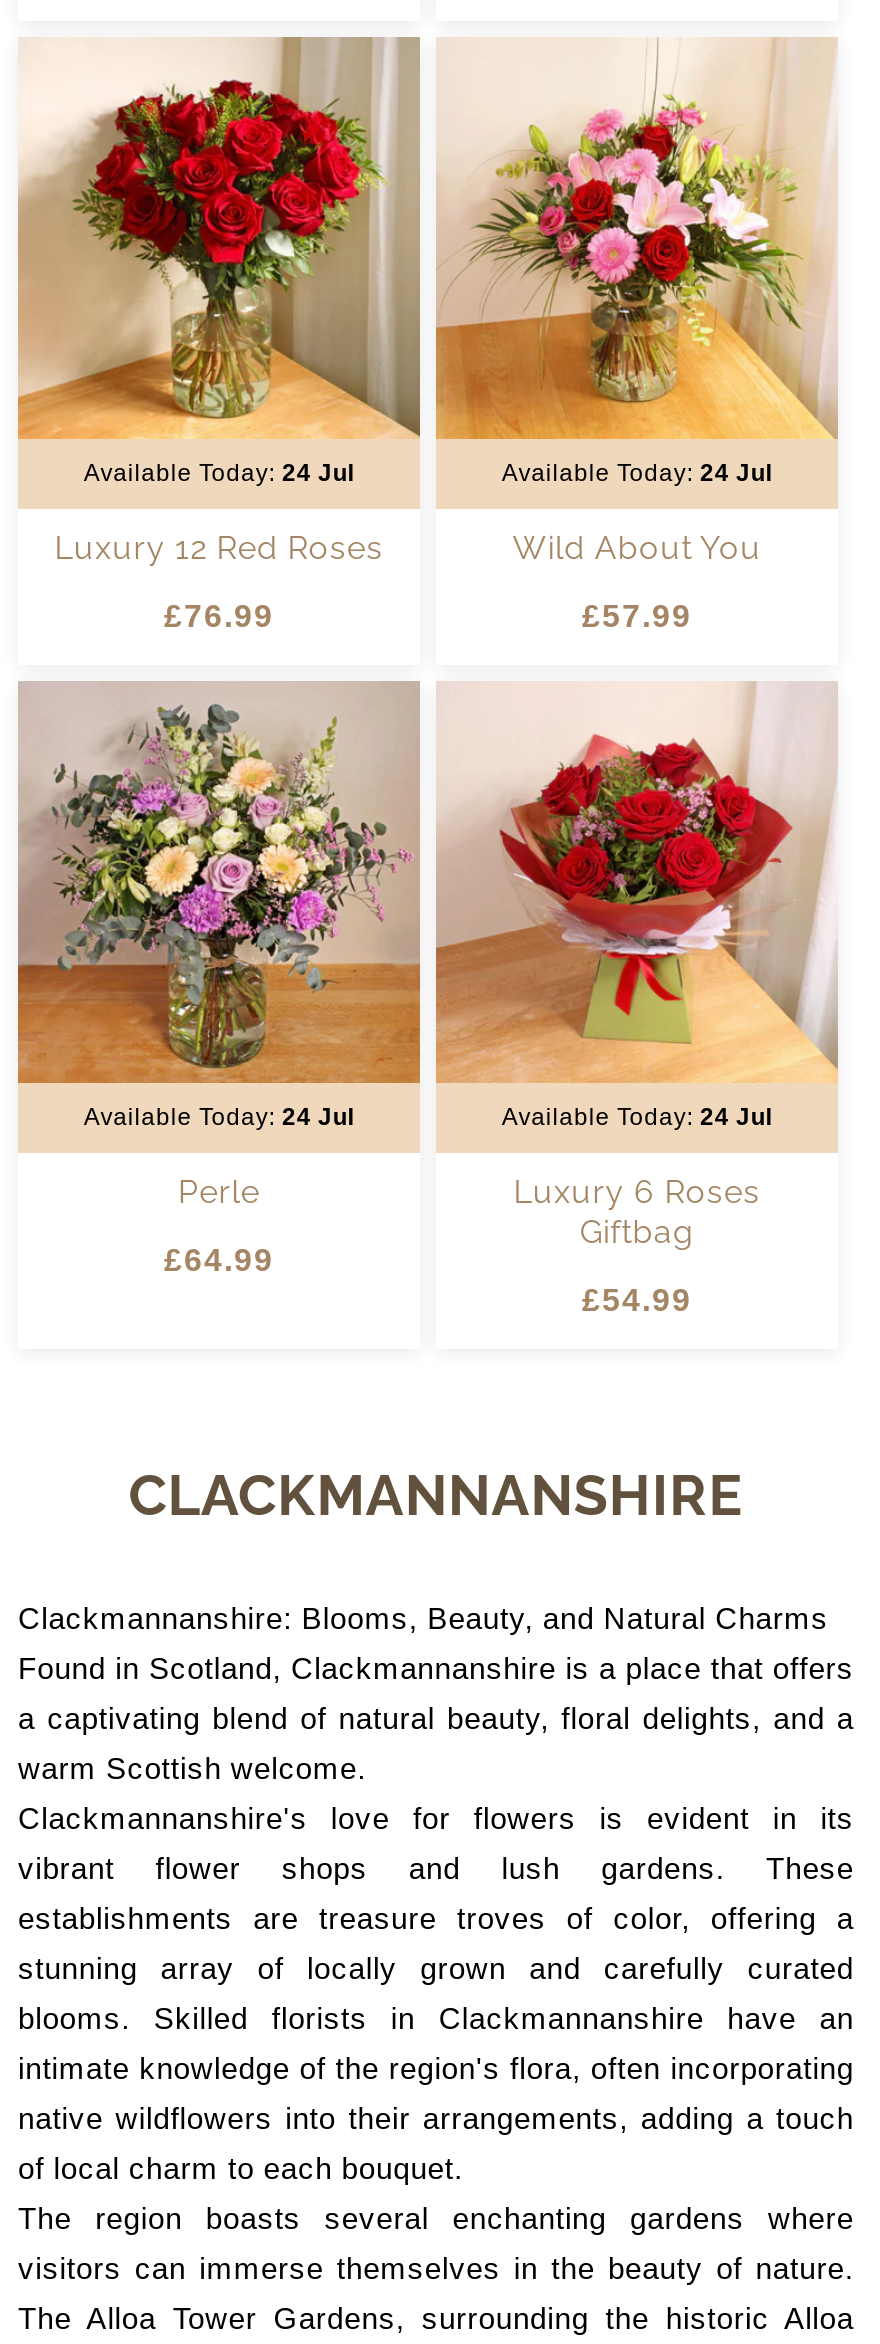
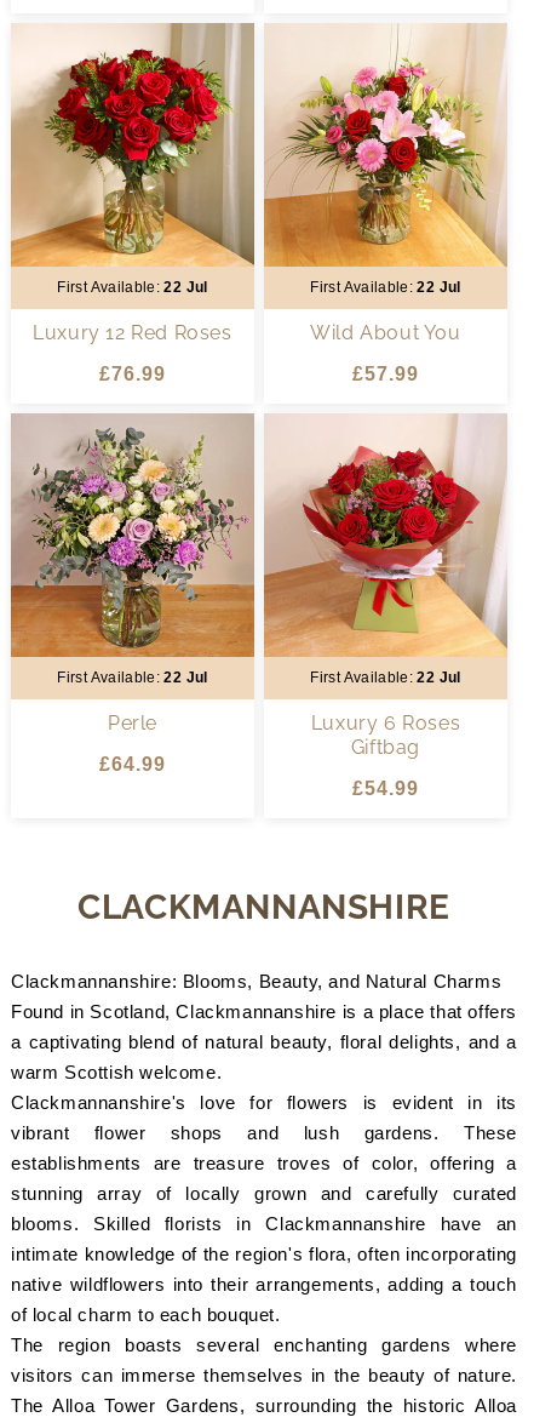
- Available Today: 24 Jul
+ First Available: 22 Jul

- Available Today: 24 Jul
+ First Available: 22 Jul

- Available Today: 24 Jul
+ First Available: 22 Jul

- Available Today: 24 Jul
+ First Available: 22 Jul
